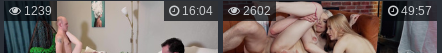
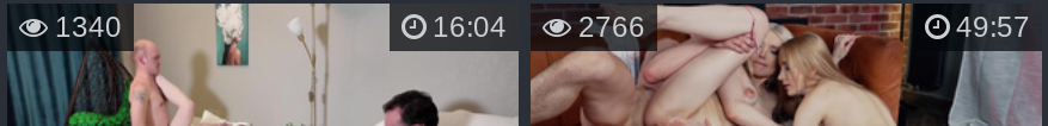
- 1239
+ 1340

- 16:04 2602
+ 16:04 2766
